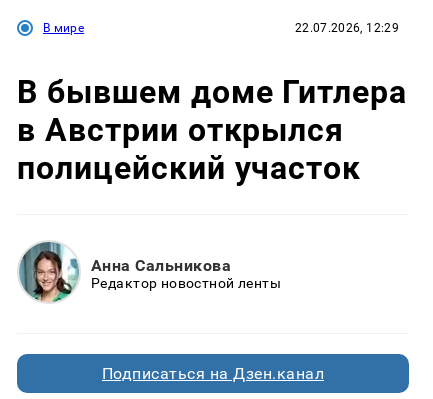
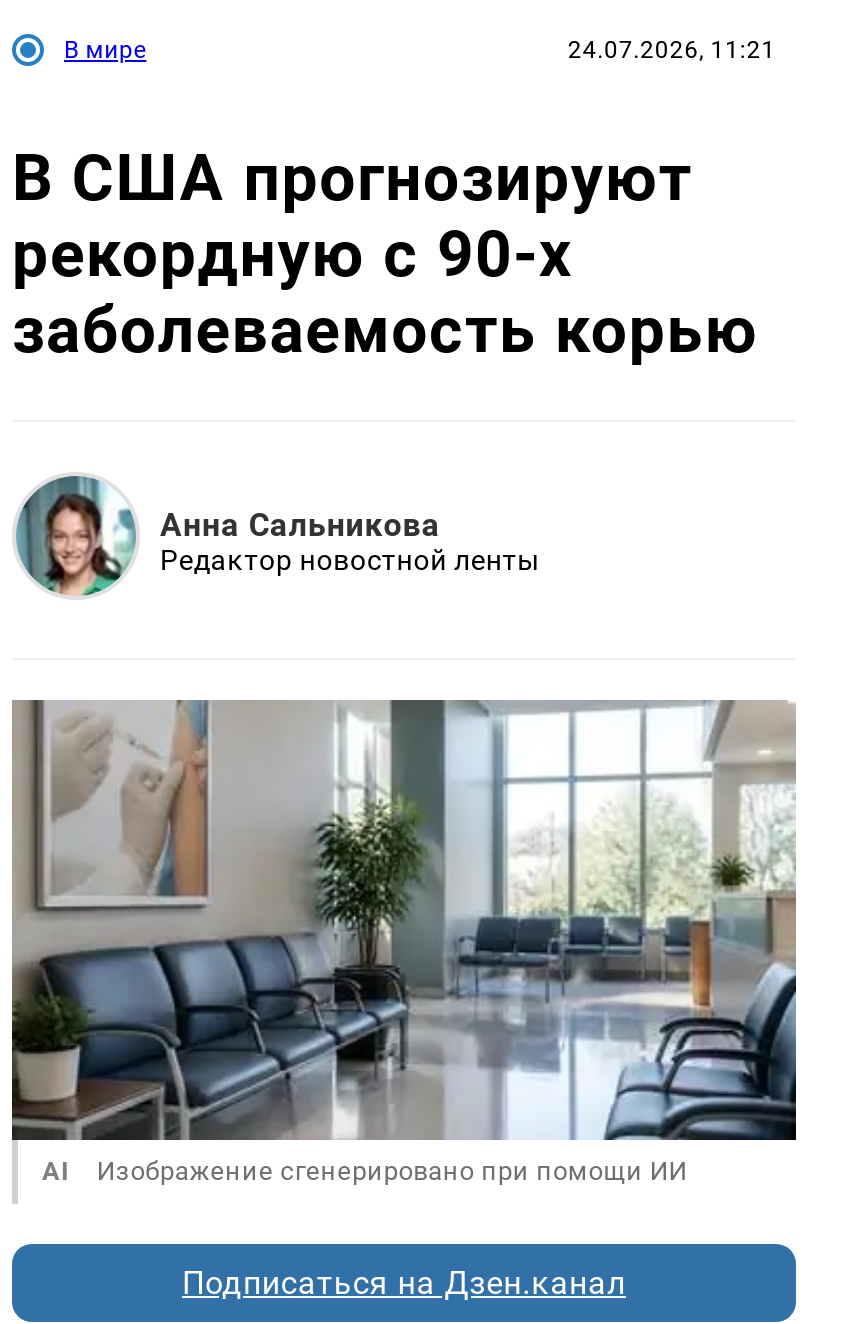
- 22.07.2026, 12:29
+ 24.07.2026, 11:21

- В бывшем доме Гитлера
- в Австрии открылся
- полицейский участок
+ В США прогнозируют
+ рекордную с 90-х
+ заболеваемость корью

+ [image]
+ AI
+ Изображение сгенерировано при помощи ИИ
